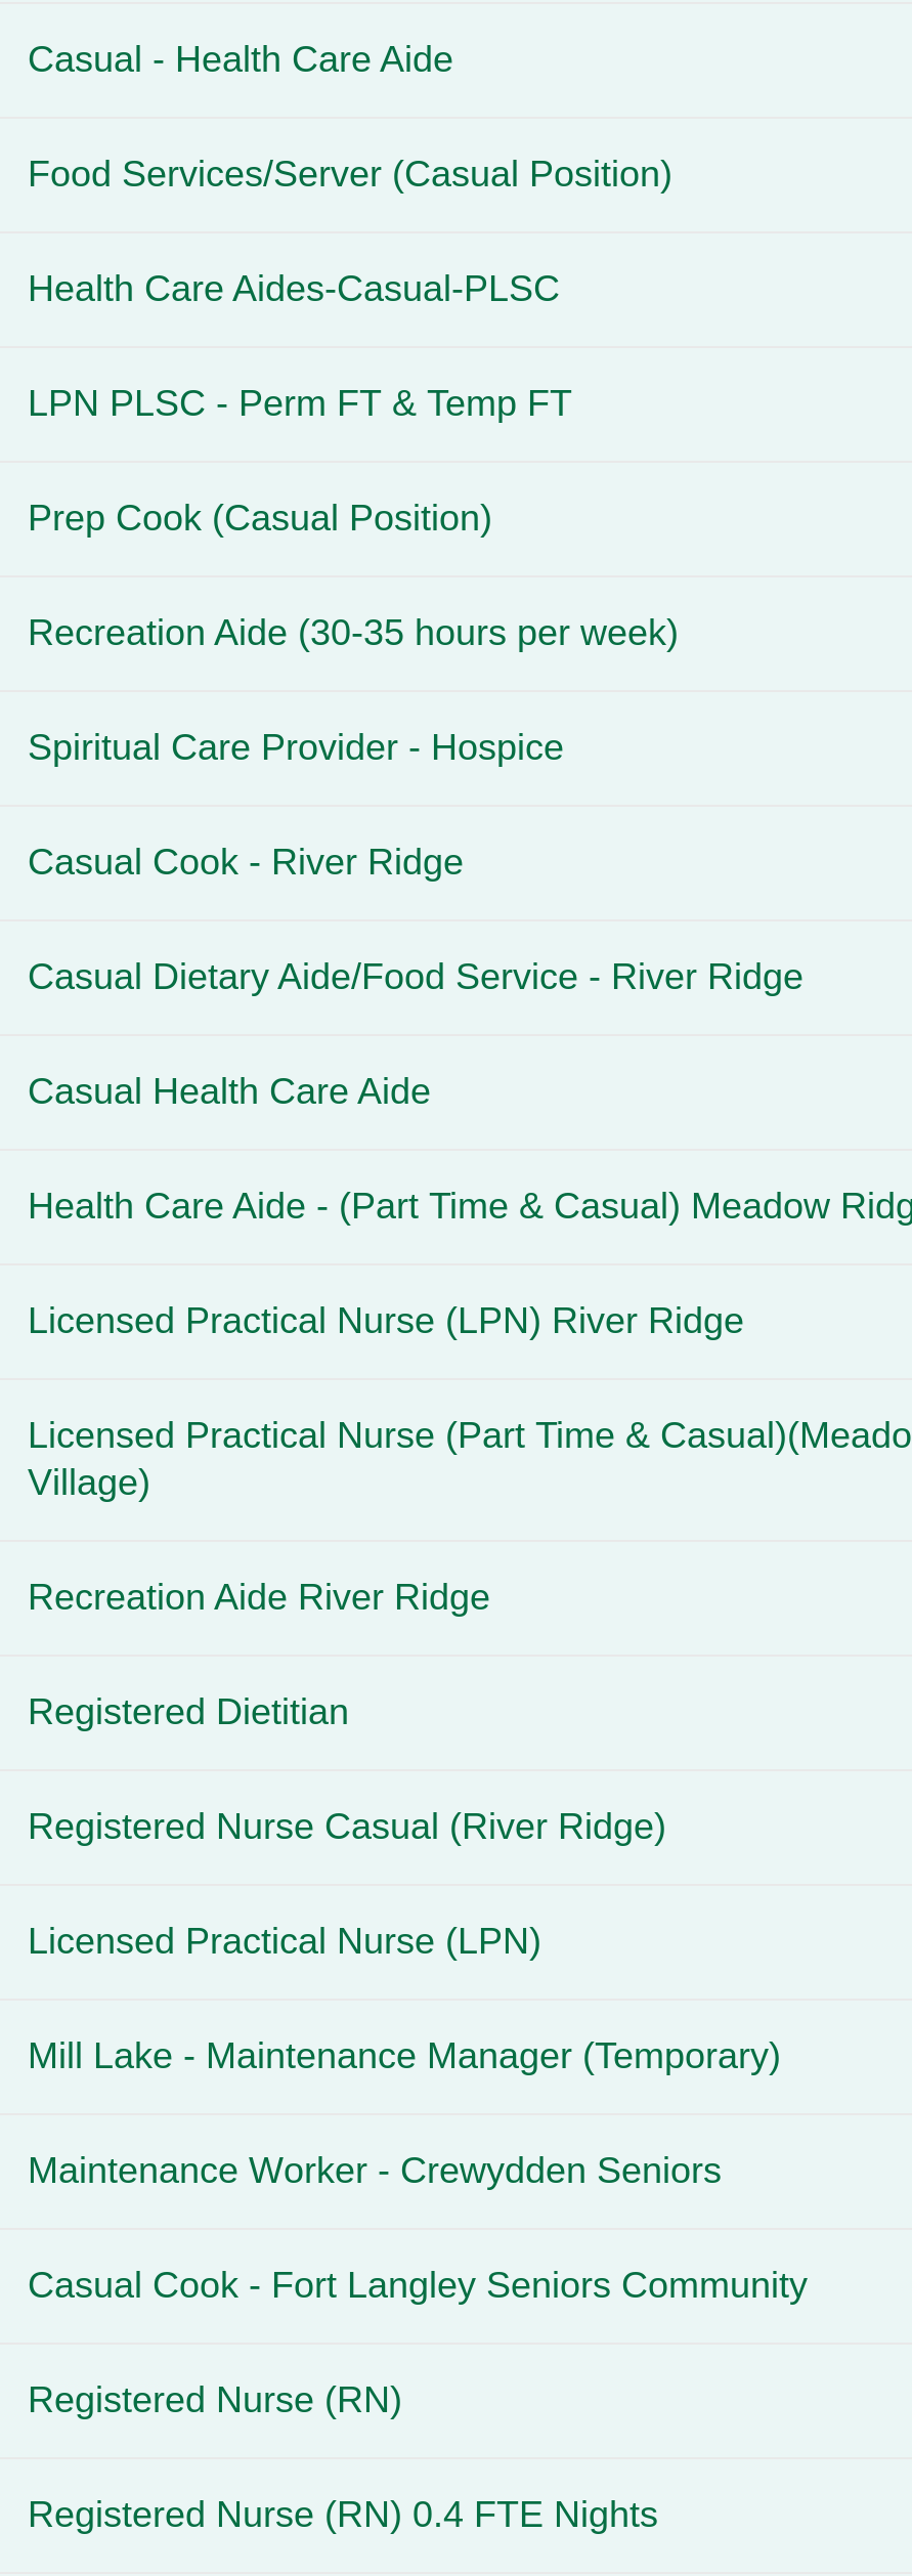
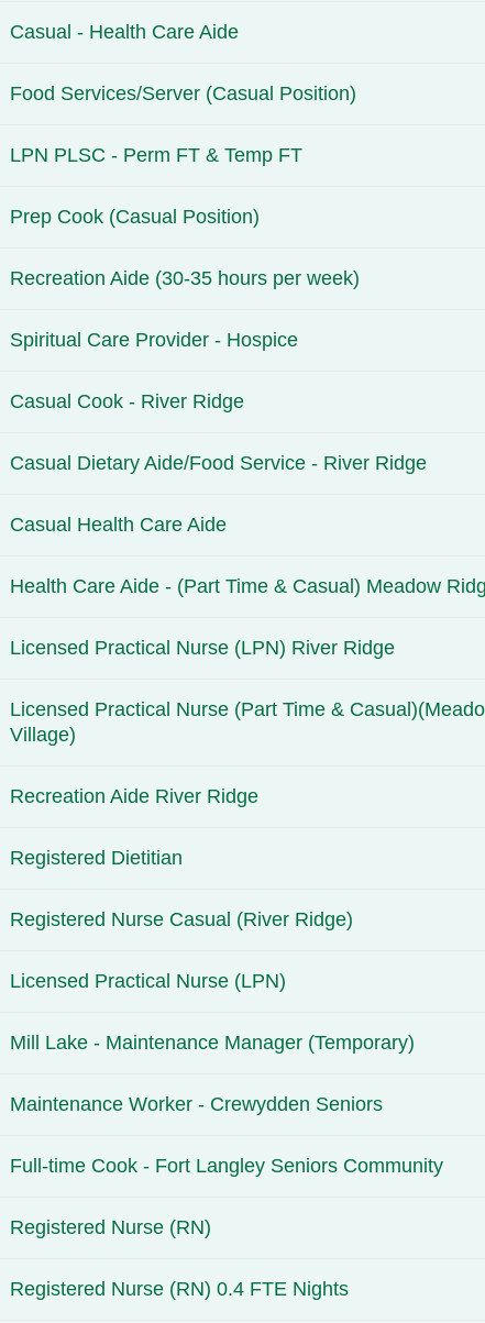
- Health Care Aides-Casual-PLSC

- Casual Cook - Fort Langley Seniors Community
+ Full-time Cook - Fort Langley Seniors Community
